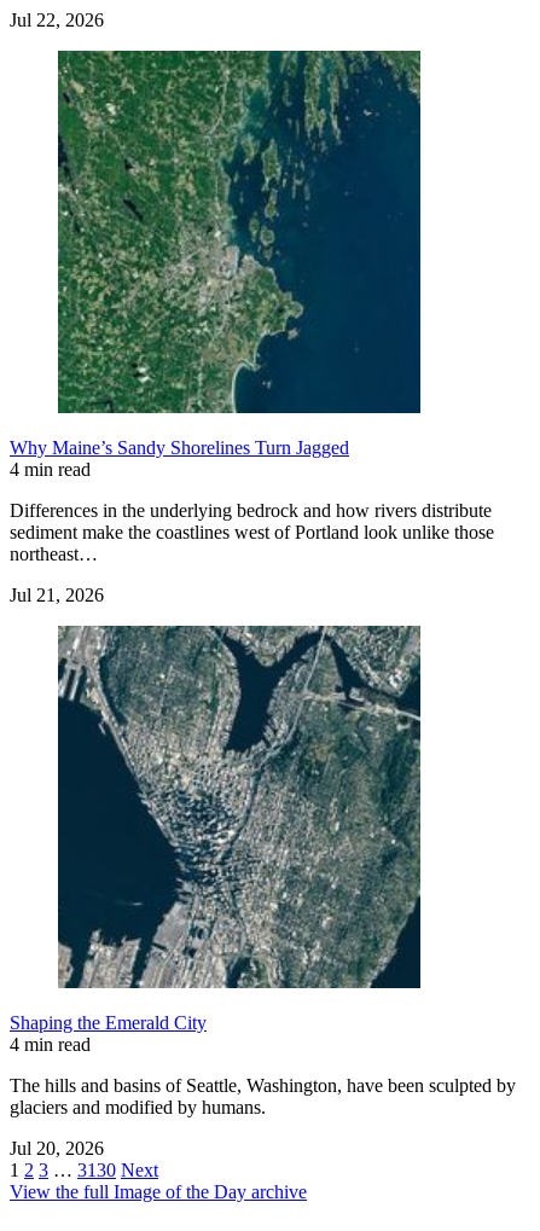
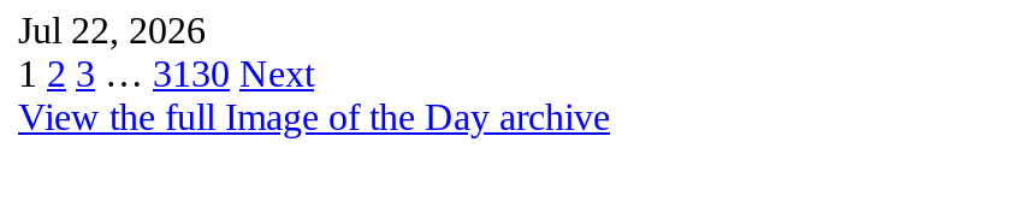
- [image]
- Why Maine’s Sandy Shorelines Turn Jagged
- 4 min read
- Differences in the underlying bedrock and how rivers distribute
- sediment make the coastlines west of Portland look unlike those
- northeast…
- Jul 21, 2026

- [image]
- Shaping the Emerald City
- 4 min read
- The hills and basins of Seattle, Washington, have been sculpted by
- glaciers and modified by humans.
- Jul 20, 2026
